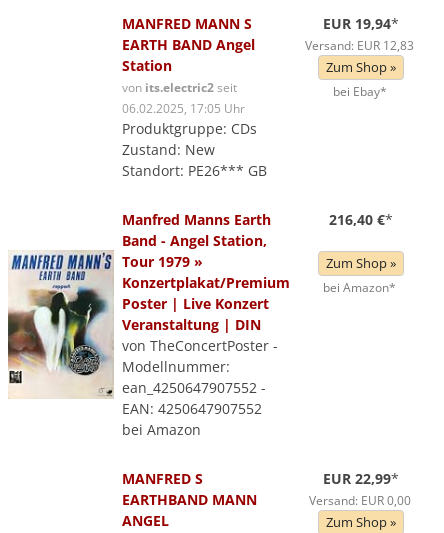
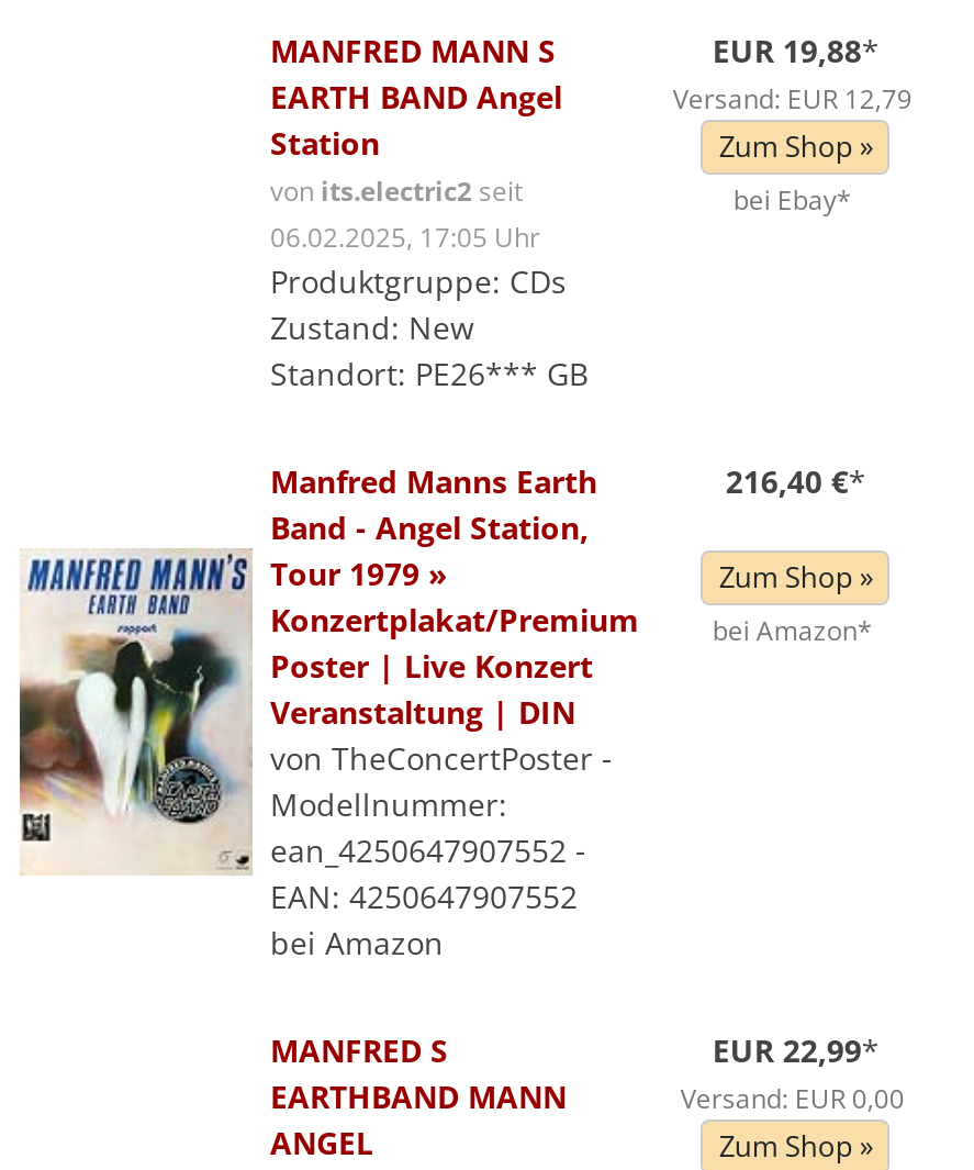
- EUR 19,94*
+ EUR 19,88*

- Versand: EUR 12,83
+ Versand: EUR 12,79
